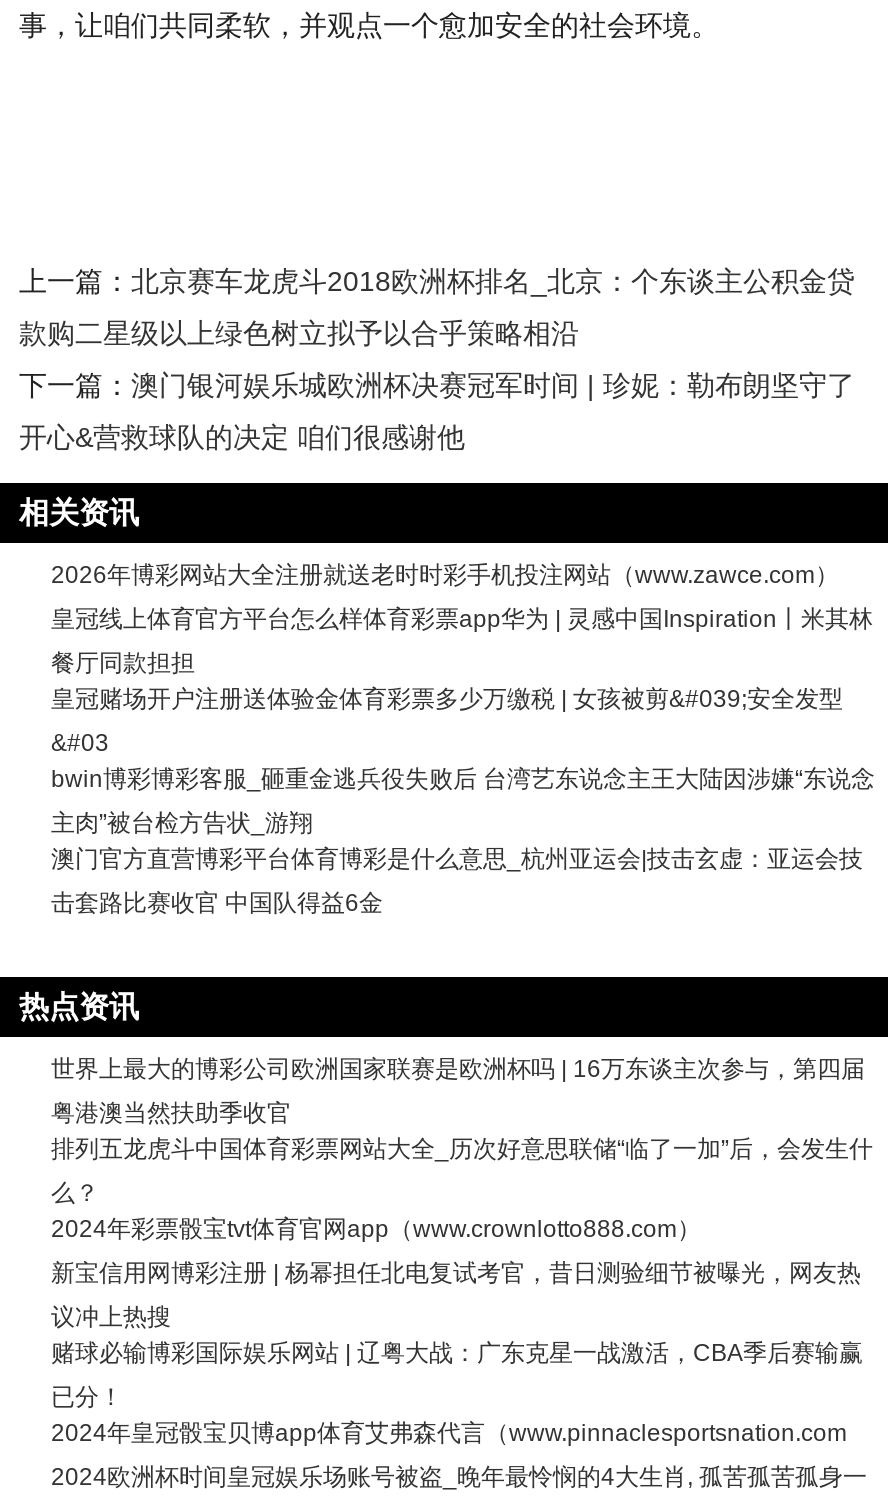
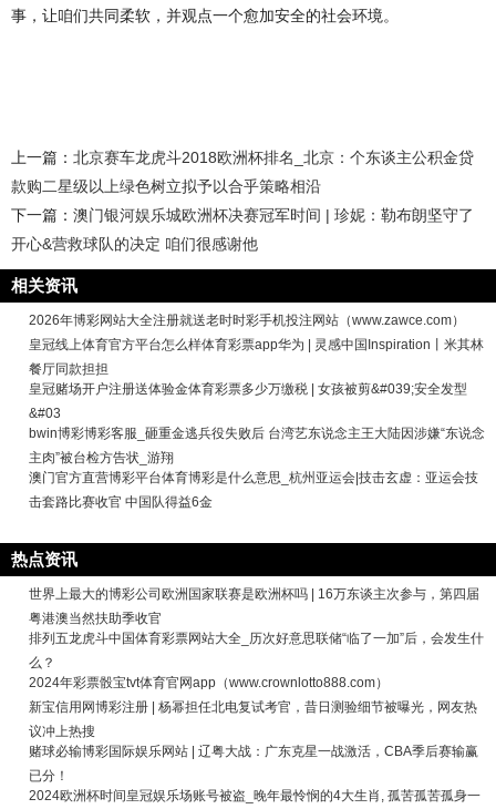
- 2024年皇冠骰宝贝博app体育艾弗森代言（www.pinnaclesportsnation.com
